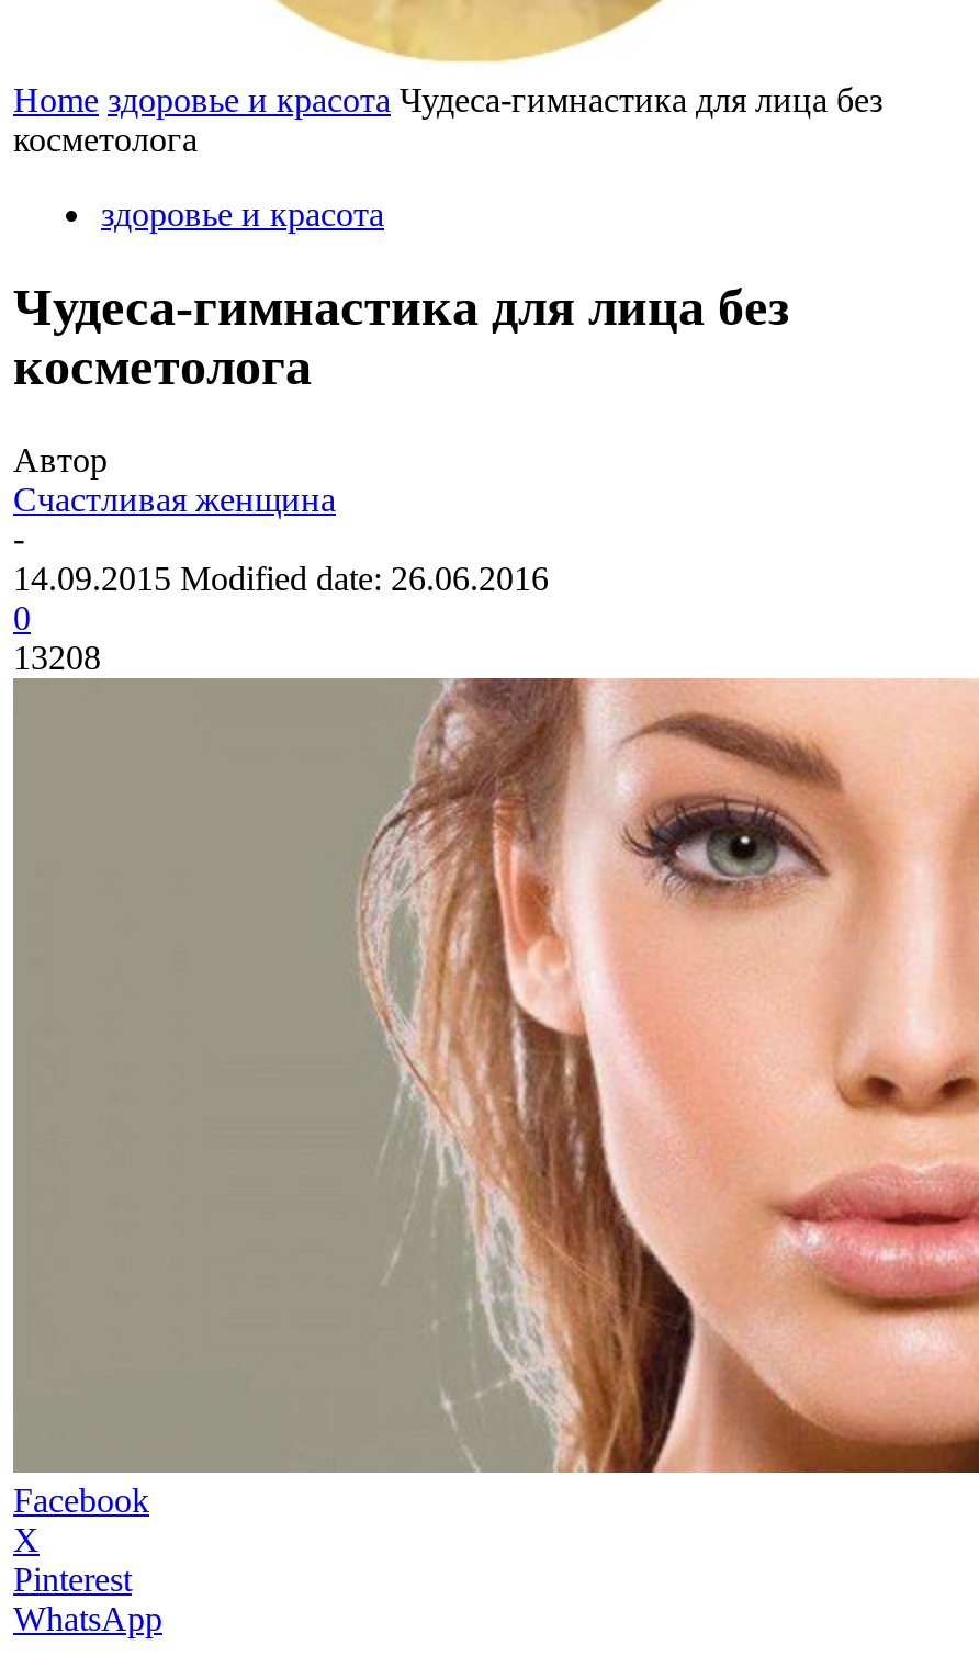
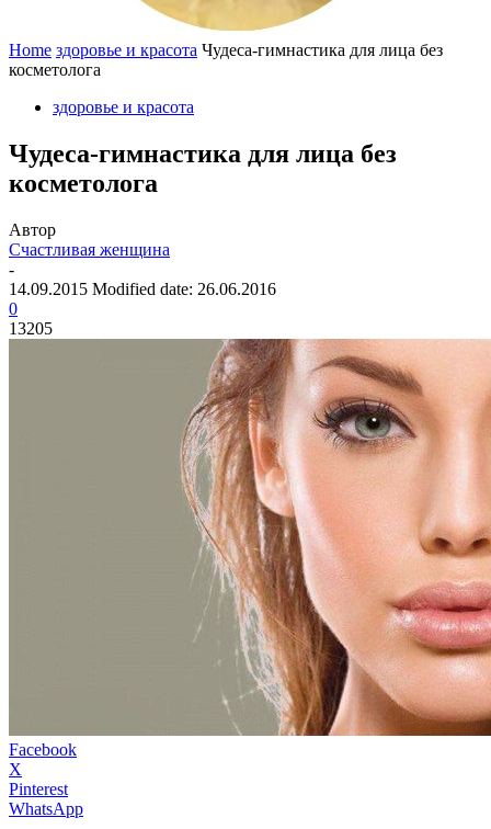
- 13208
+ 13205
